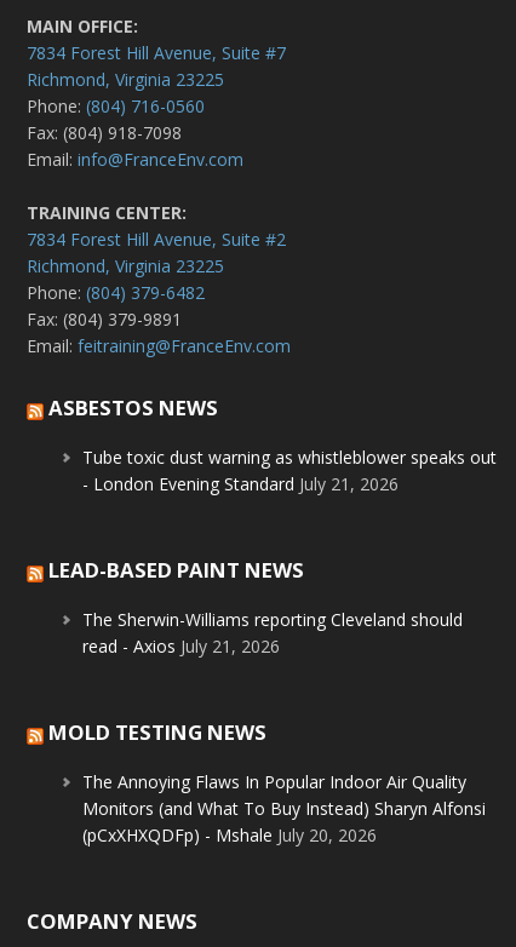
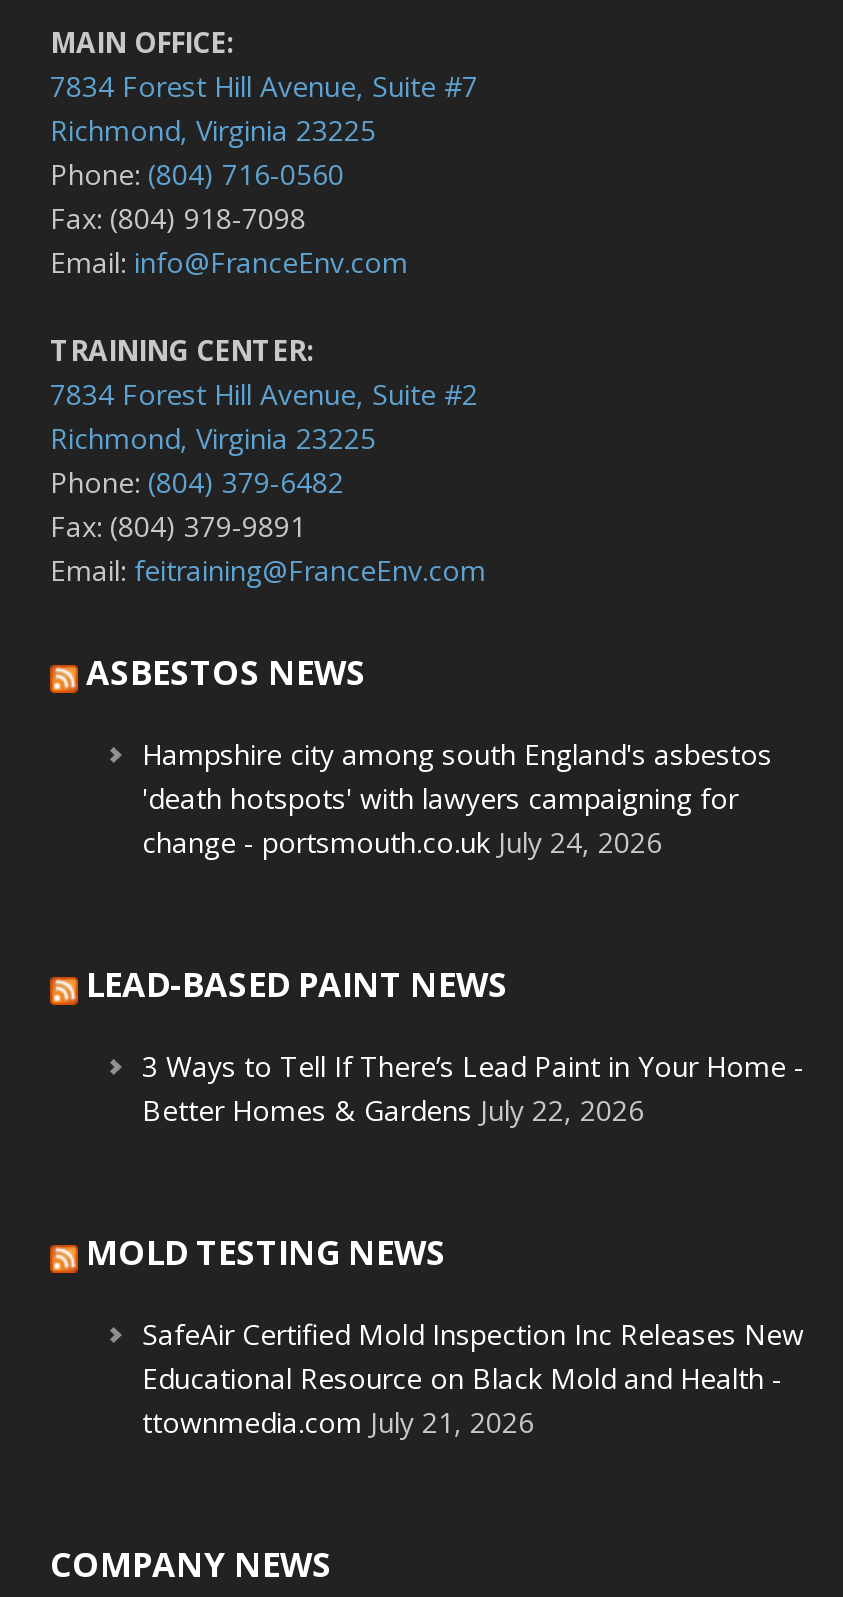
- Tube toxic dust warning as whistleblower speaks out
- - London Evening Standard July 21, 2026
+ Hampshire city among south England's asbestos
+ 'death hotspots' with lawyers campaigning for
+ change - portsmouth.co.uk July 24, 2026

- The Sherwin-Williams reporting Cleveland should
- read - Axios July 21, 2026
+ 3 Ways to Tell If There’s Lead Paint in Your Home -
+ Better Homes & Gardens July 22, 2026

- The Annoying Flaws In Popular Indoor Air Quality
- Monitors (and What To Buy Instead) Sharyn Alfonsi
- (pCxXHXQDFp) - Mshale July 20, 2026
+ SafeAir Certified Mold Inspection Inc Releases New
+ Educational Resource on Black Mold and Health -
+ ttownmedia.com July 21, 2026
